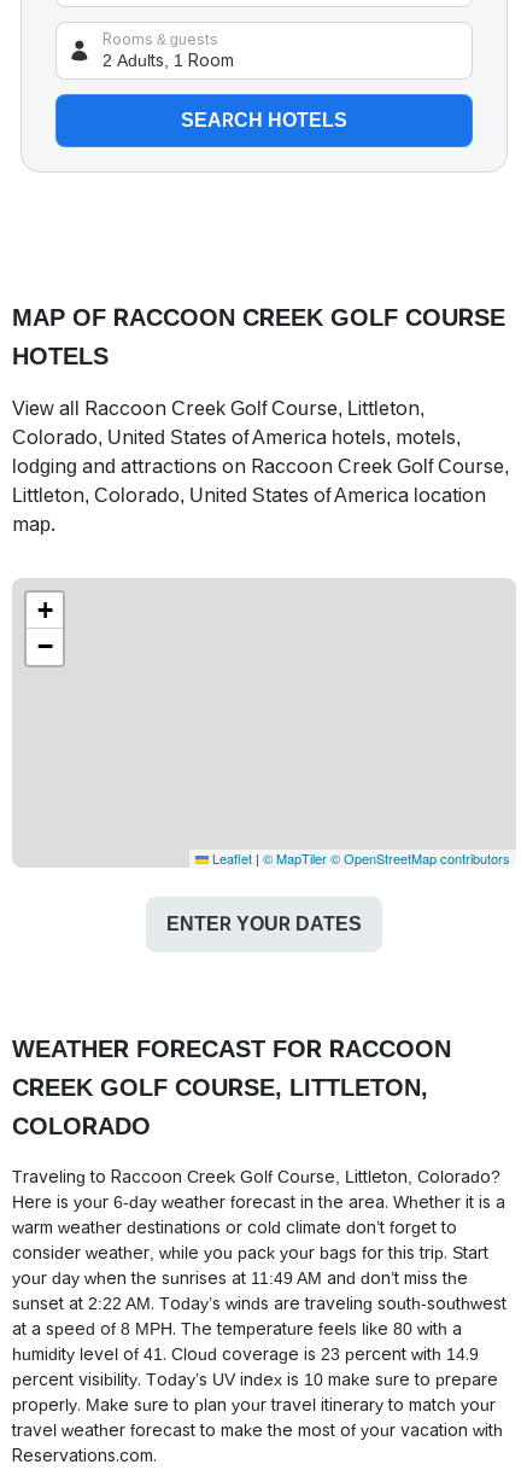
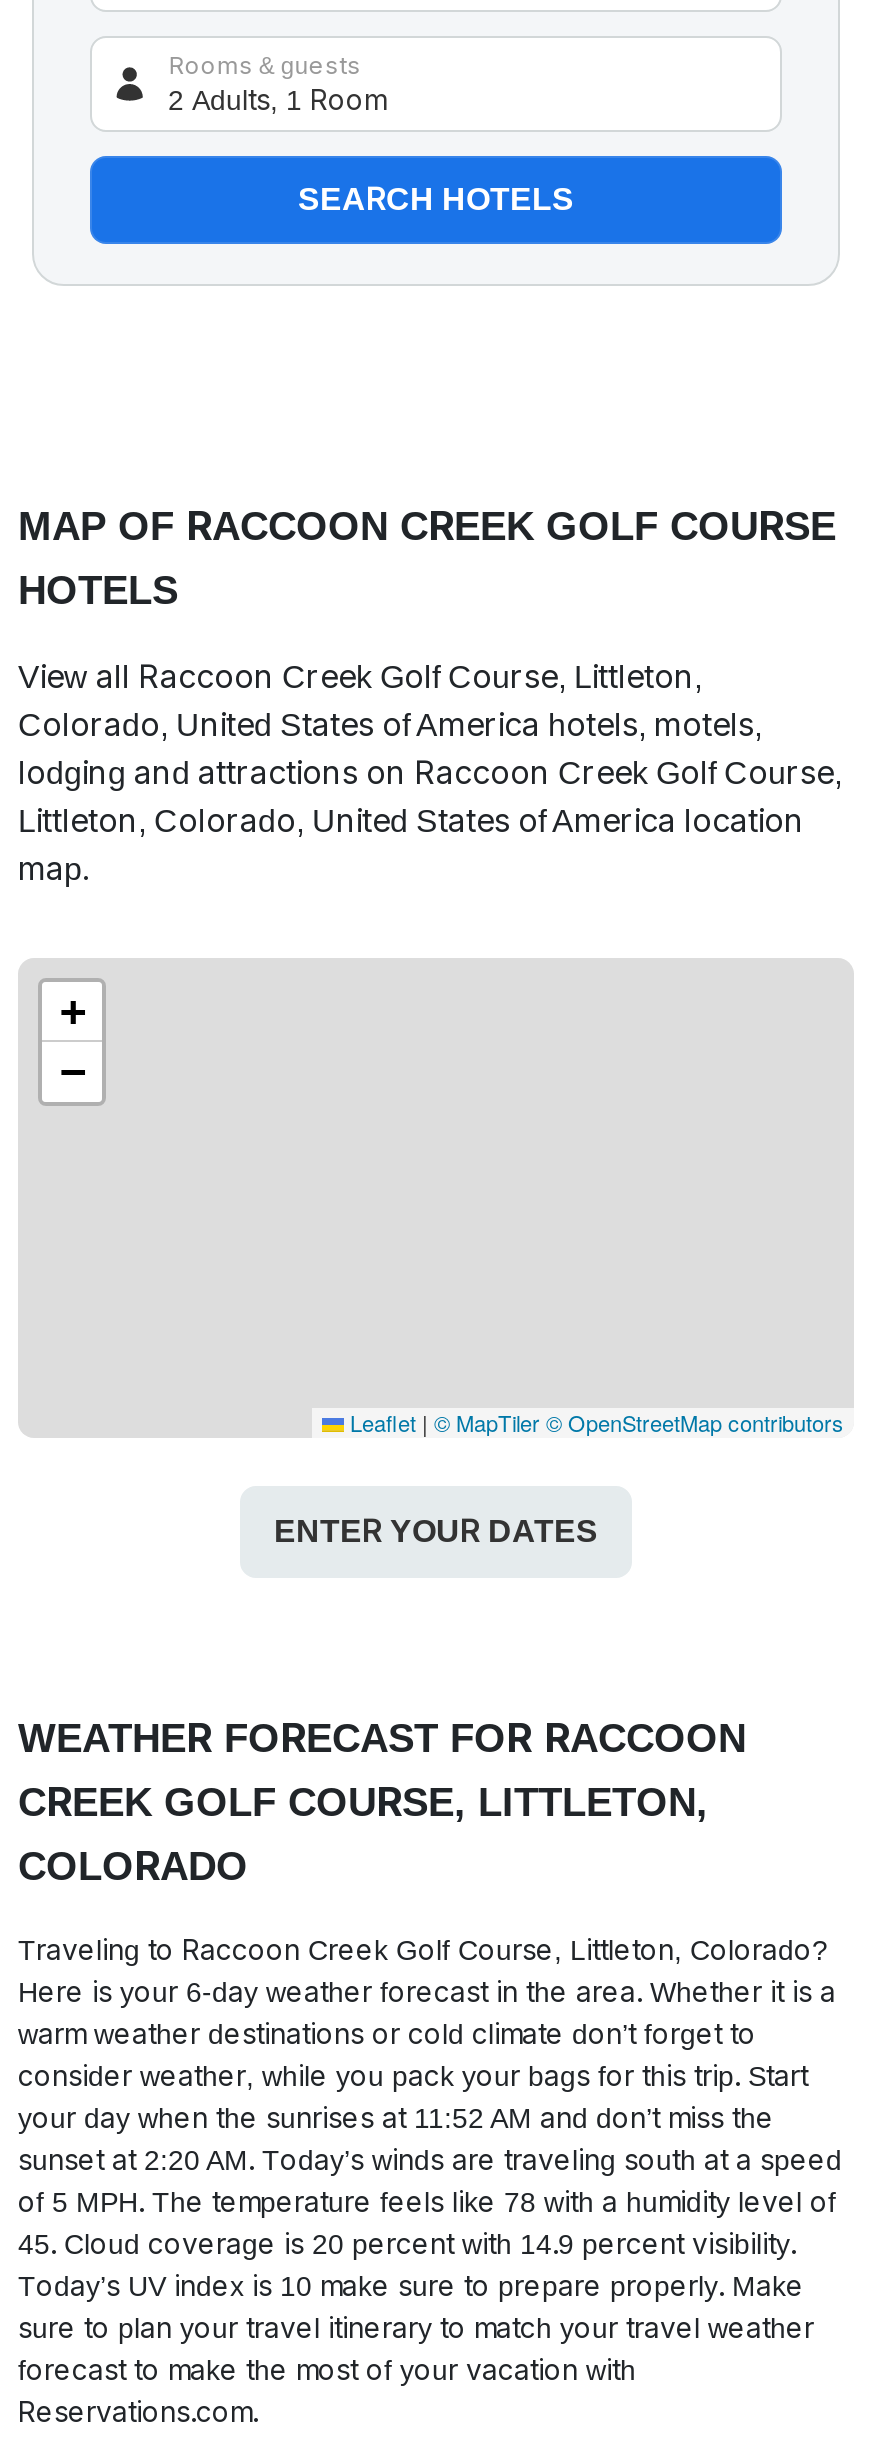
- your day when the sunrises at 11:49 AM and don’t miss the
- sunset at 2:22 AM. Today’s winds are traveling south-southwest
- at a speed of 8 MPH. The temperature feels like 80 with a
- humidity level of 41. Cloud coverage is 23 percent with 14.9
- percent visibility. Today’s UV index is 10 make sure to prepare
- properly. Make sure to plan your travel itinerary to match your
- travel weather forecast to make the most of your vacation with
+ your day when the sunrises at 11:52 AM and don’t miss the
+ sunset at 2:20 AM. Today’s winds are traveling south at a speed
+ of 5 MPH. The temperature feels like 78 with a humidity level of
+ 45. Cloud coverage is 20 percent with 14.9 percent visibility.
+ Today’s UV index is 10 make sure to prepare properly. Make
+ sure to plan your travel itinerary to match your travel weather
+ forecast to make the most of your vacation with
